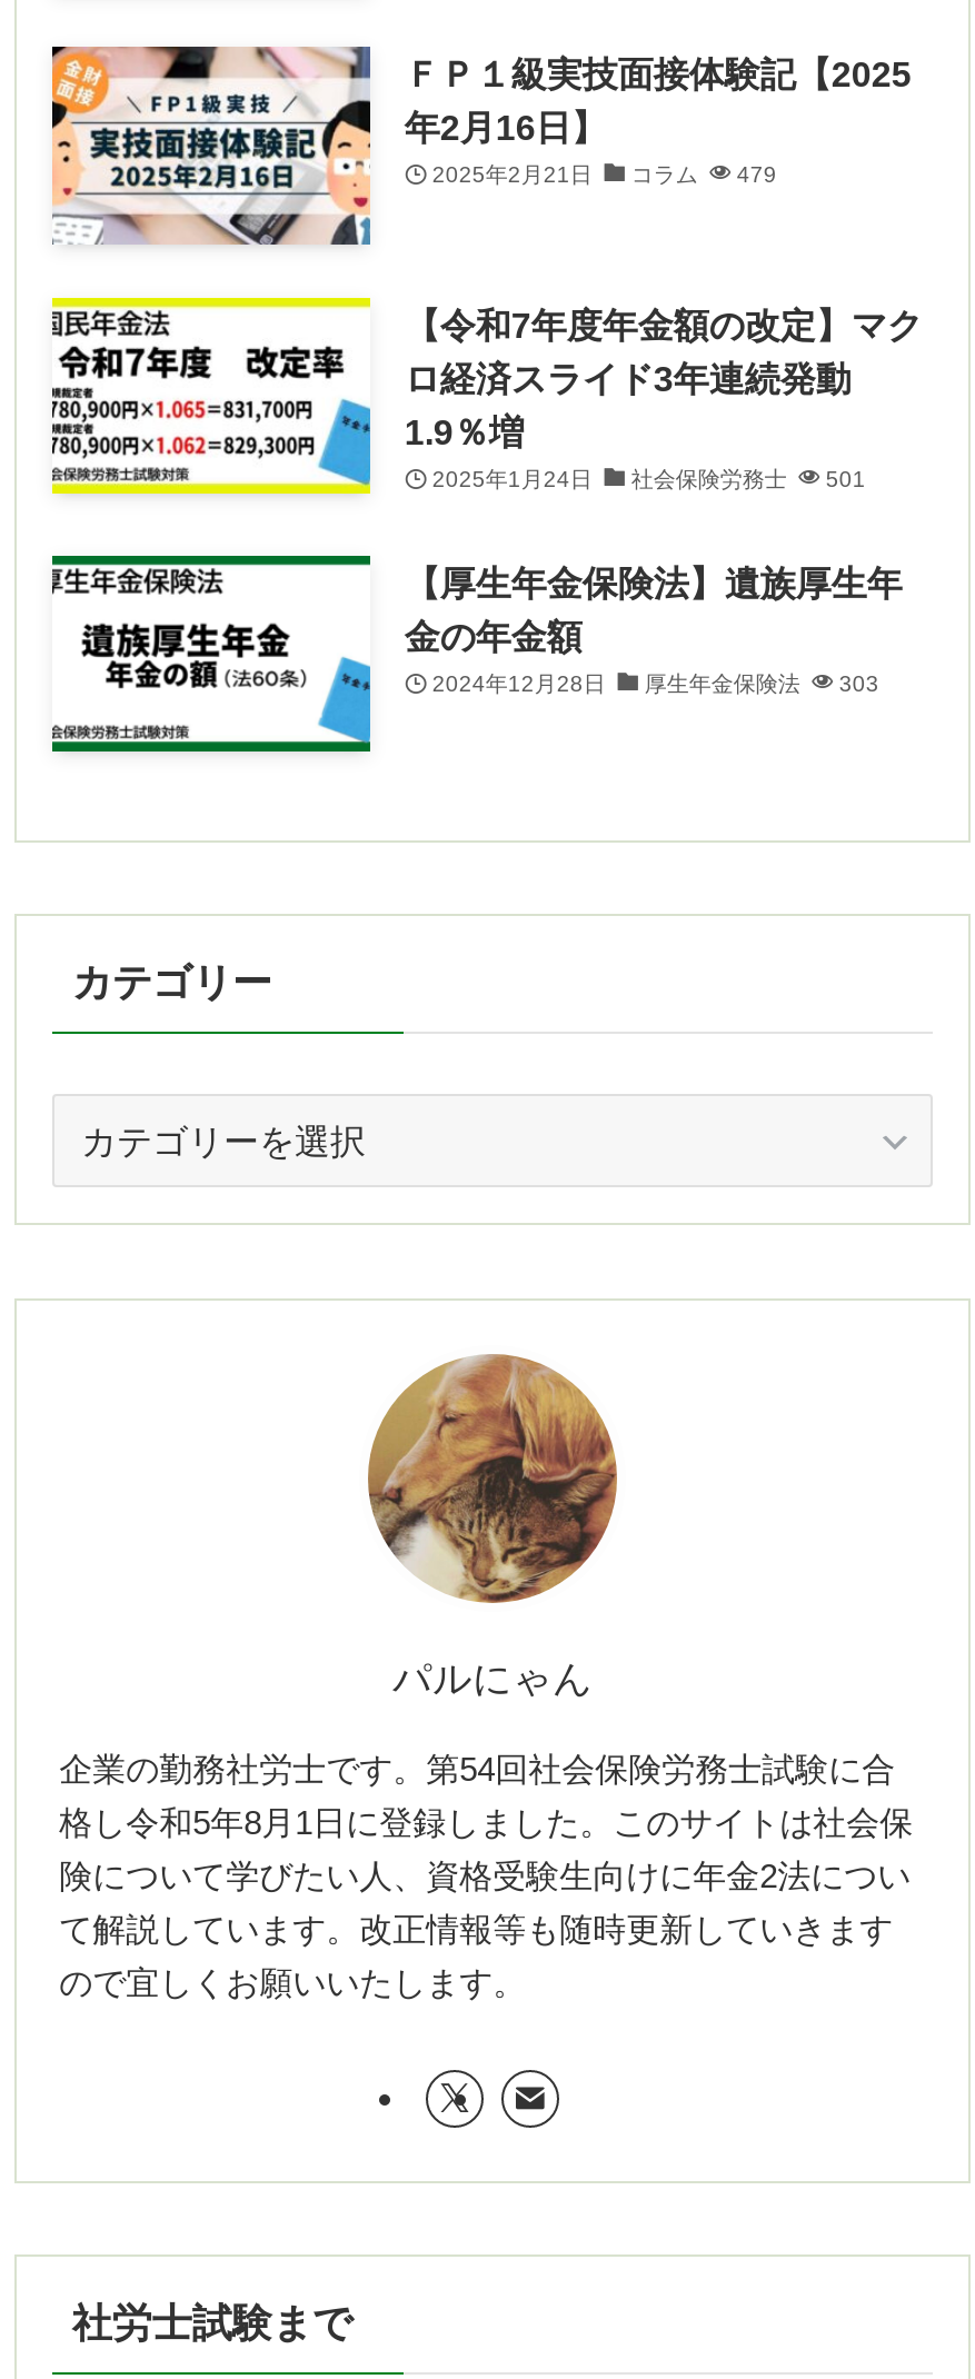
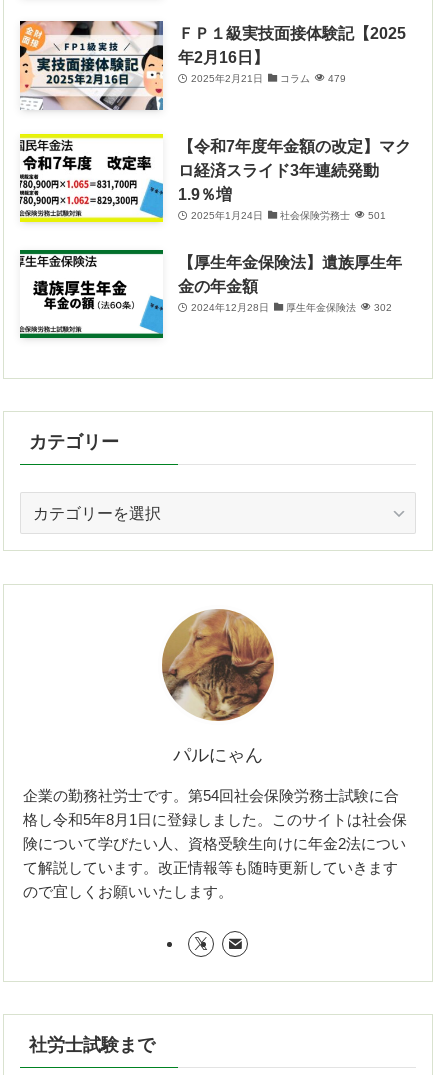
- 2024年12月28日 厚生年金保険法 303
+ 2024年12月28日 厚生年金保険法 302
